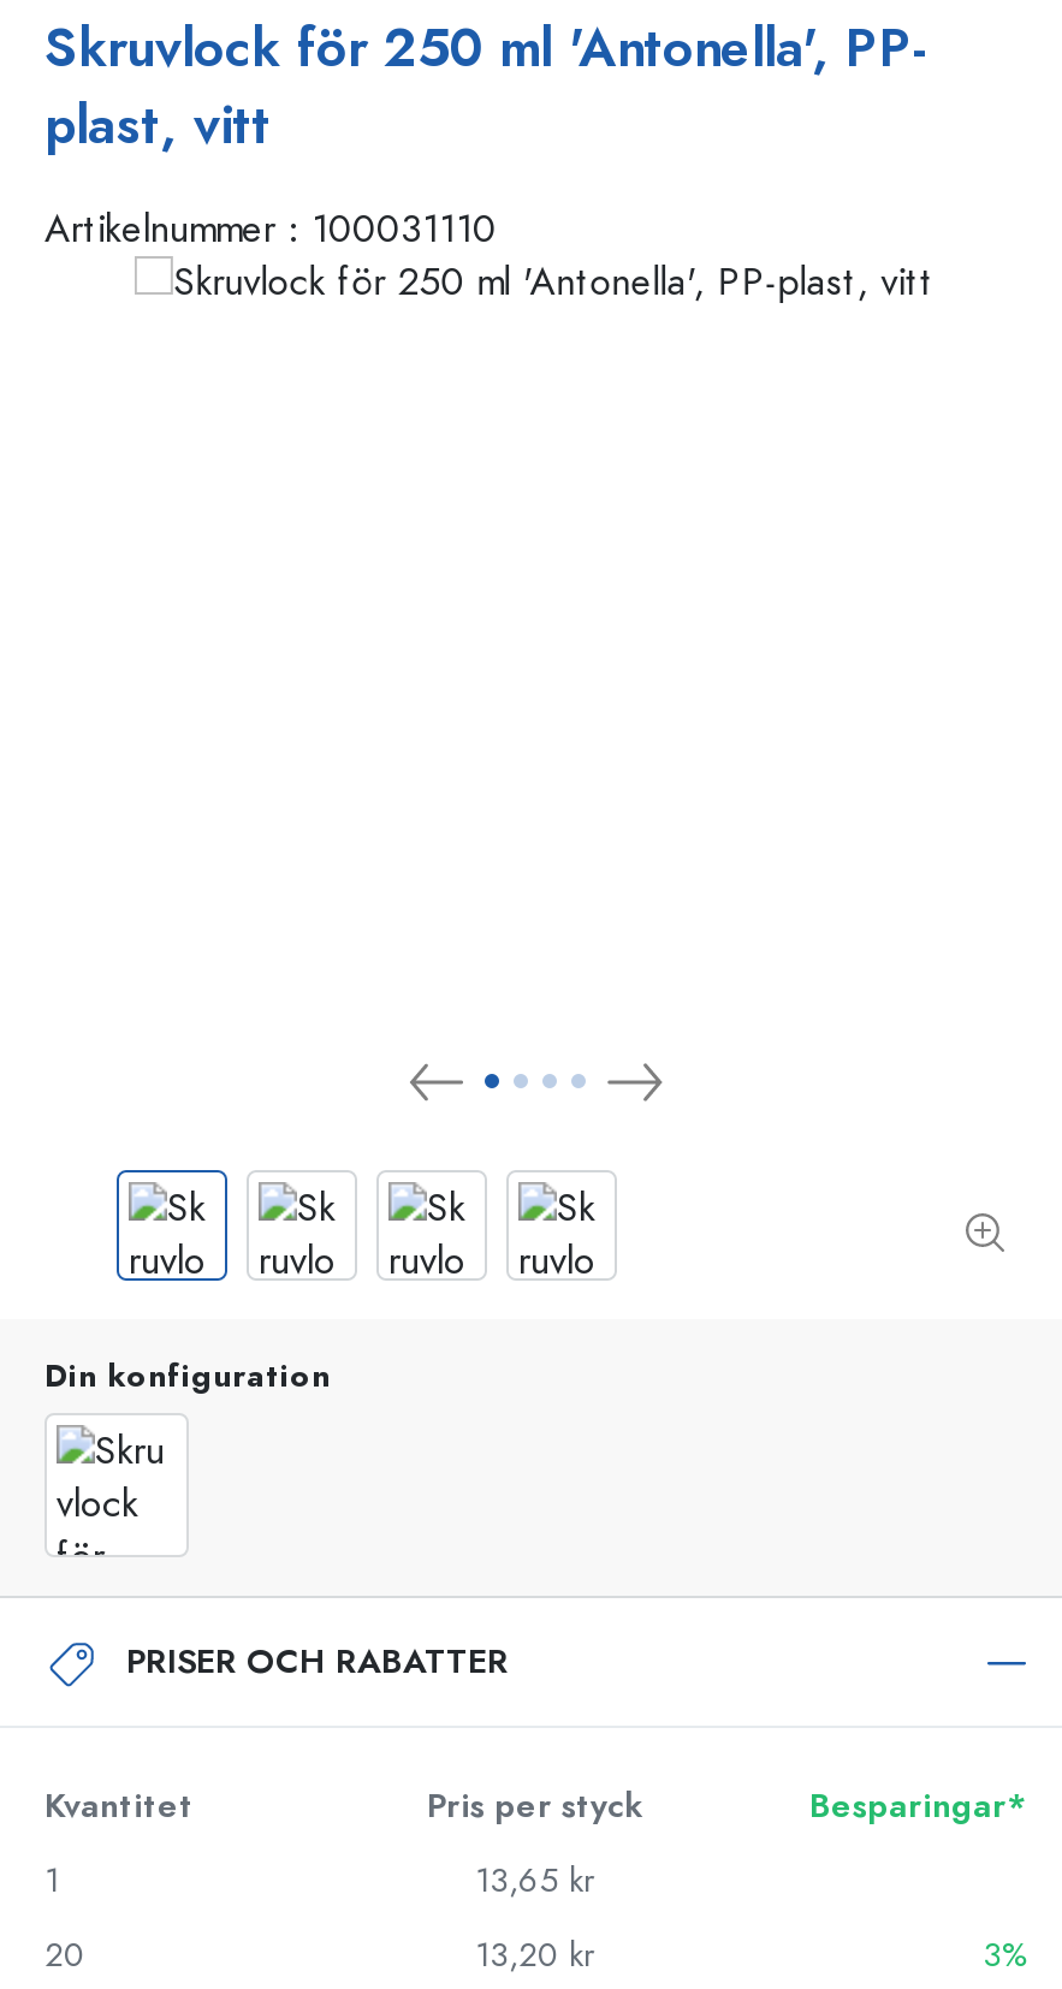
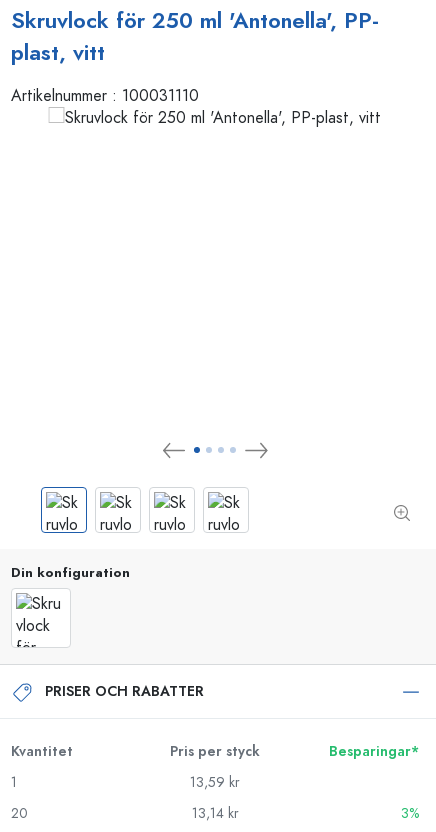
- 13,65 kr
+ 13,59 kr

- 13,20 kr
+ 13,14 kr
